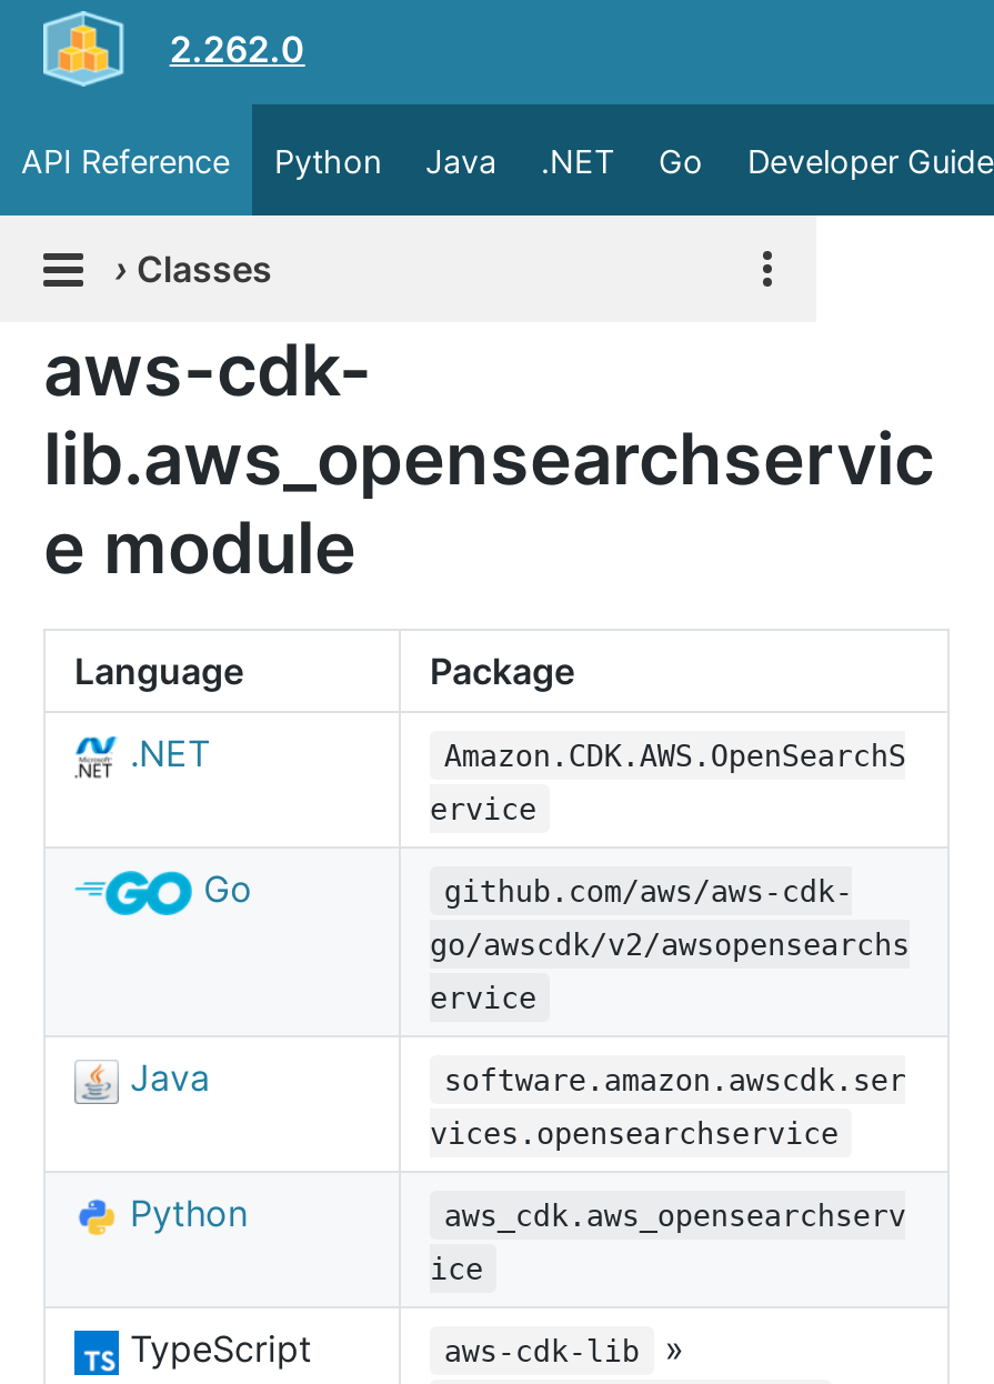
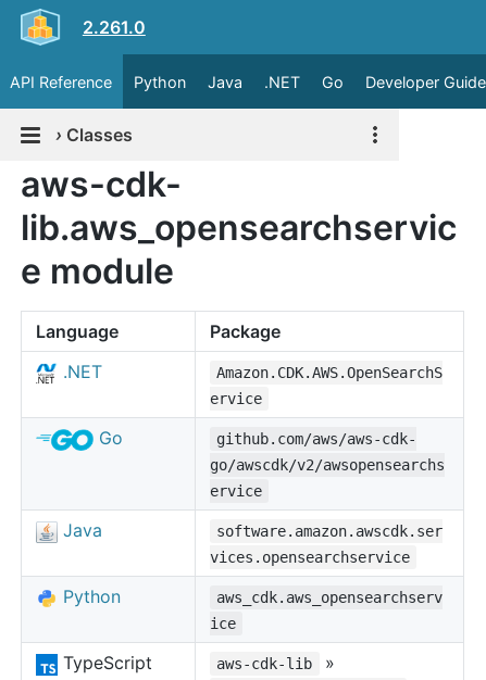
- 2.262.0
+ 2.261.0
